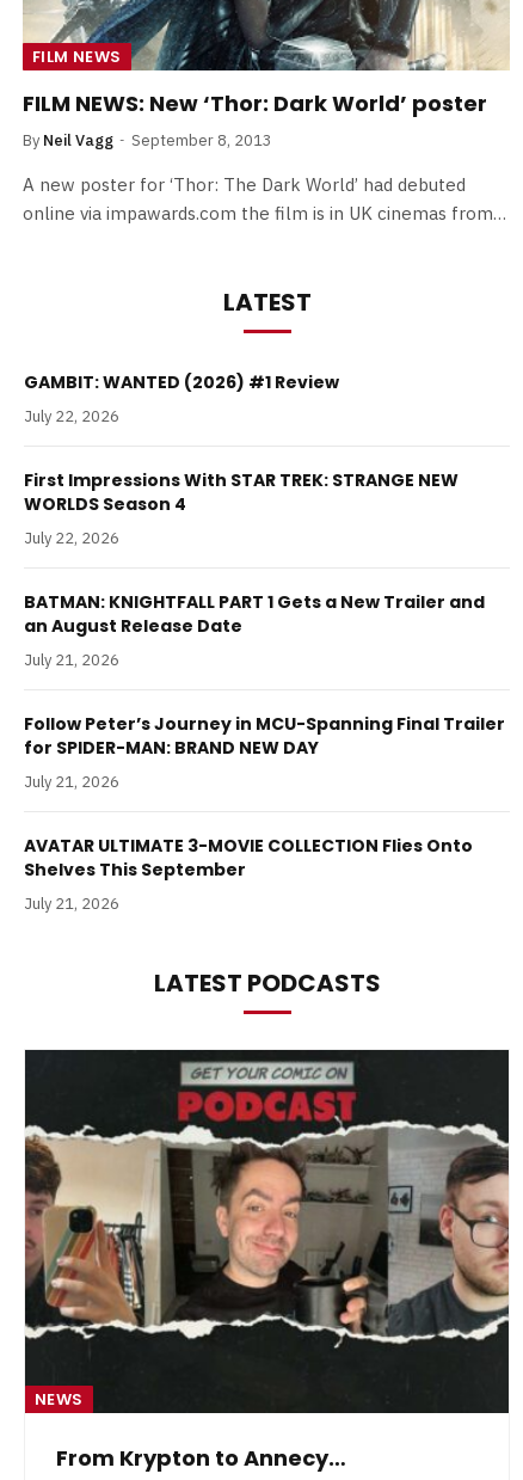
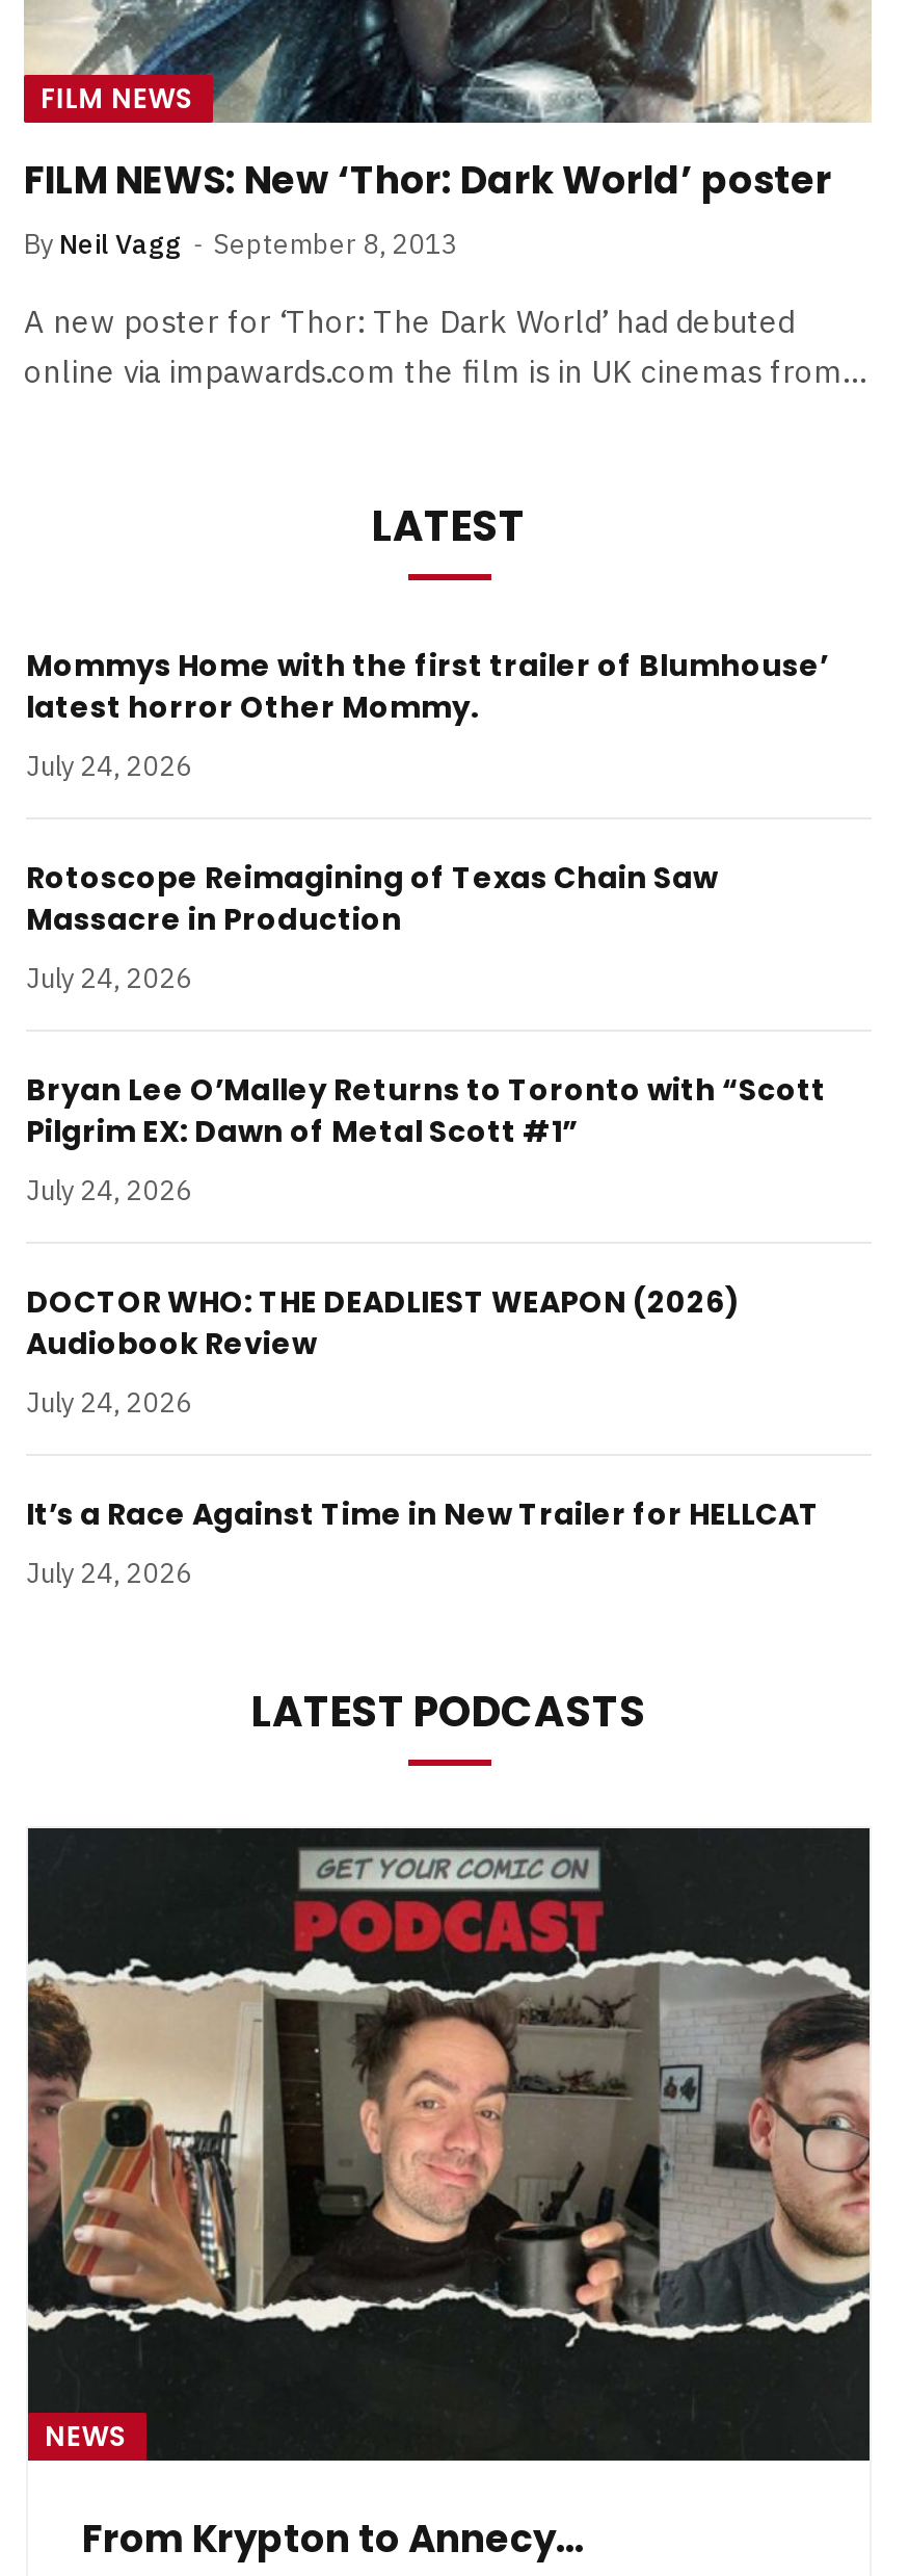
- GAMBIT: WANTED (2026) #1 Review
+ Mommys Home with the first trailer of Blumhouse’
+ latest horror Other Mommy.

- July 22, 2026
+ July 24, 2026

- First Impressions With STAR TREK: STRANGE NEW
- WORLDS Season 4
+ Rotoscope Reimagining of Texas Chain Saw
+ Massacre in Production

- July 22, 2026
+ July 24, 2026

- BATMAN: KNIGHTFALL PART 1 Gets a New Trailer and
- an August Release Date
+ Bryan Lee O’Malley Returns to Toronto with “Scott
+ Pilgrim EX: Dawn of Metal Scott #1”

- July 21, 2026
+ July 24, 2026

- Follow Peter’s Journey in MCU-Spanning Final Trailer
- for SPIDER-MAN: BRAND NEW DAY
+ DOCTOR WHO: THE DEADLIEST WEAPON (2026)
+ Audiobook Review

- July 21, 2026
+ July 24, 2026

- AVATAR ULTIMATE 3-MOVIE COLLECTION Flies Onto
- Shelves This September
+ It’s a Race Against Time in New Trailer for HELLCAT

- July 21, 2026
+ July 24, 2026
